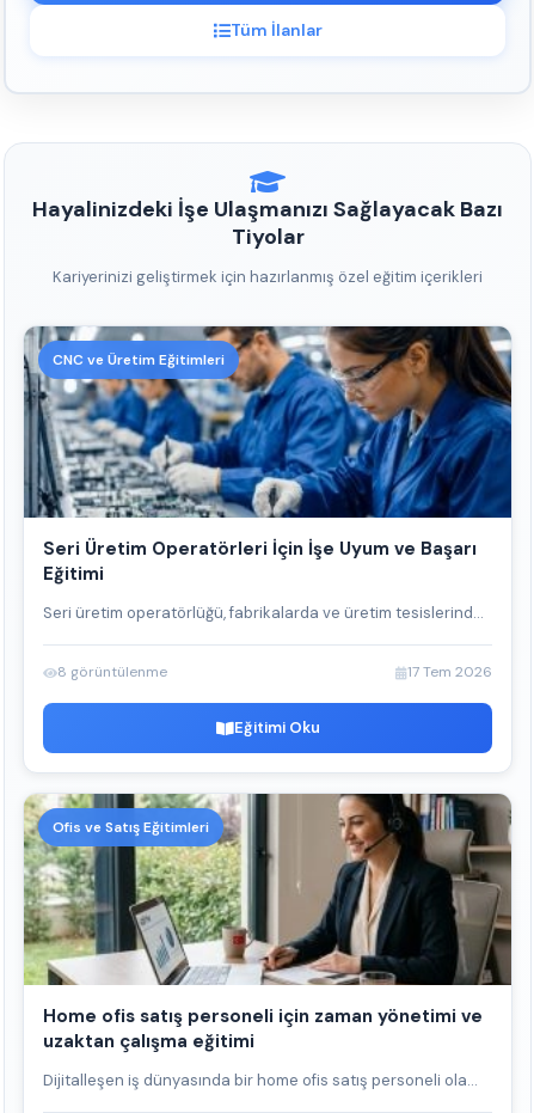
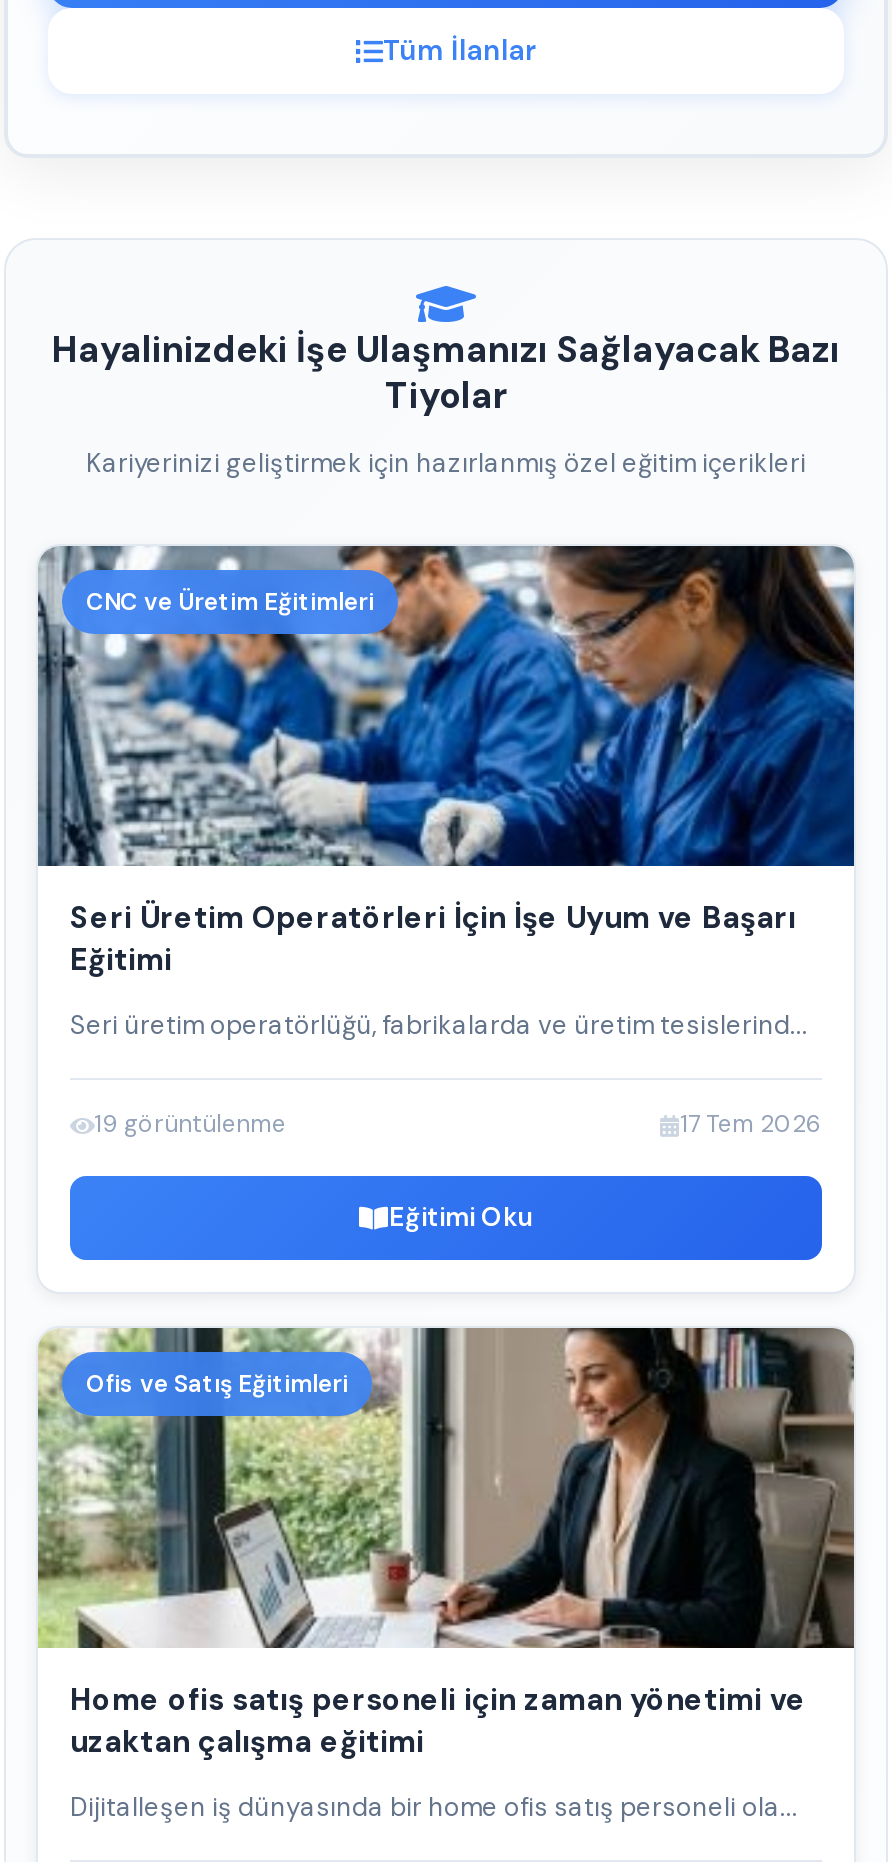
- 8 görüntülenme
+ 19 görüntülenme
